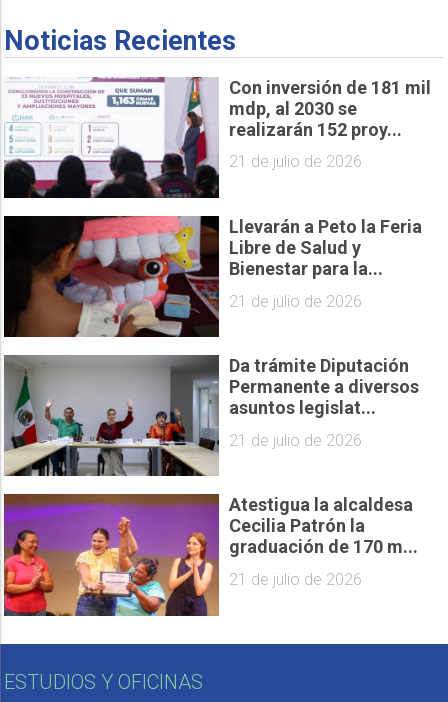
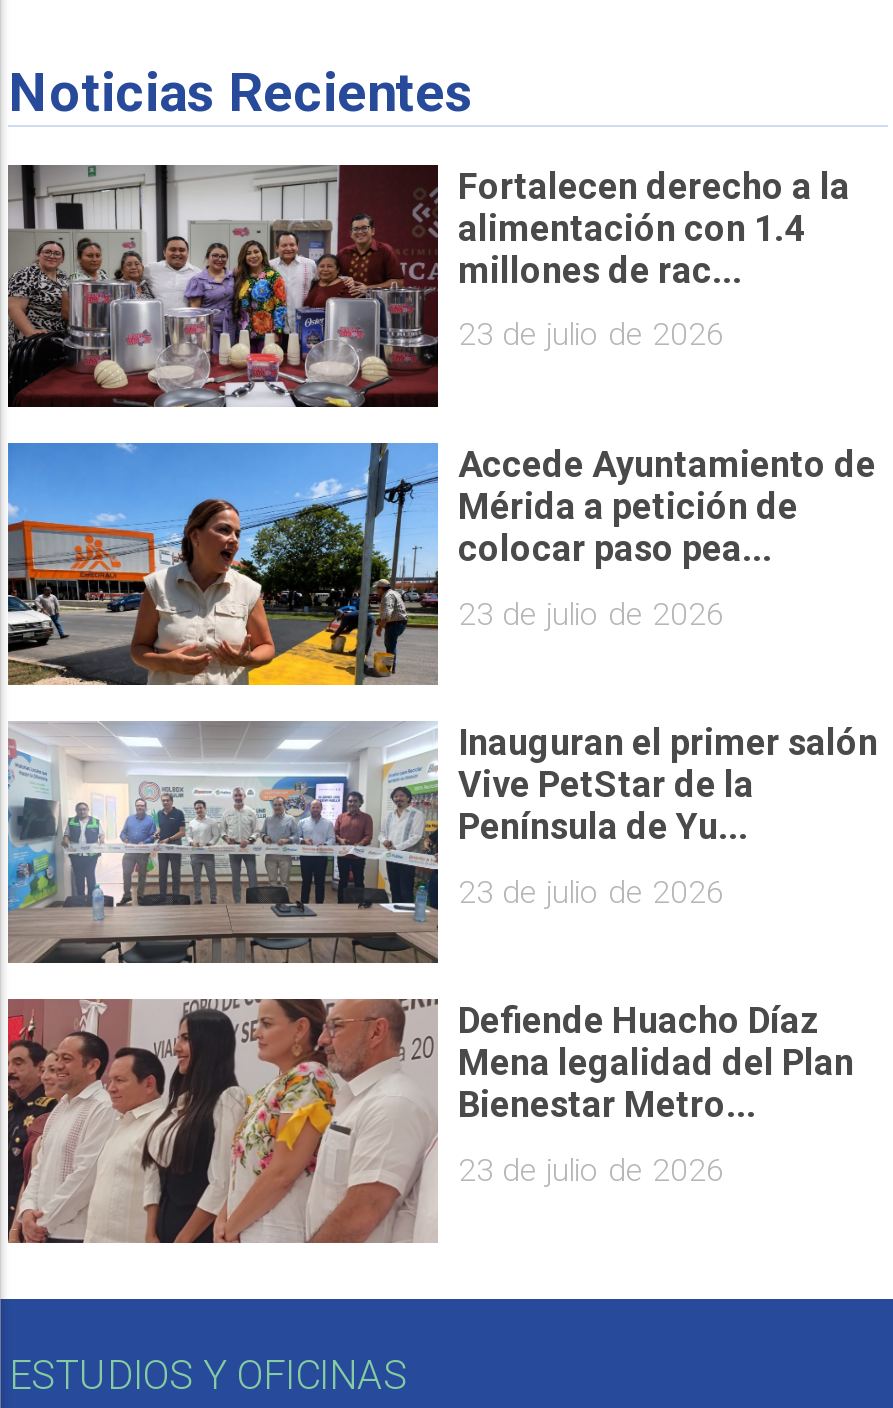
- [image]
- Con inversión de 181 mil
- mdp, al 2030 se
- realizarán 152 proy...
+ [image]
+ Fortalecen derecho a la
+ alimentación con 1.4
+ millones de rac...

- 21 de julio de 2026
+ 23 de julio de 2026

- [image]
- Llevarán a Peto la Feria
- Libre de Salud y
- Bienestar para la...
+ [image]
+ Accede Ayuntamiento de
+ Mérida a petición de
+ colocar paso pea...

- 21 de julio de 2026
+ 23 de julio de 2026

- [image]
- Da trámite Diputación
- Permanente a diversos
- asuntos legislat...
+ [image]
+ Inauguran el primer salón
+ Vive PetStar de la
+ Península de Yu...

- 21 de julio de 2026
+ 23 de julio de 2026

- [image]
- Atestigua la alcaldesa
- Cecilia Patrón la
- graduación de 170 m...
+ [image]
+ Defiende Huacho Díaz
+ Mena legalidad del Plan
+ Bienestar Metro...

- 21 de julio de 2026
+ 23 de julio de 2026
